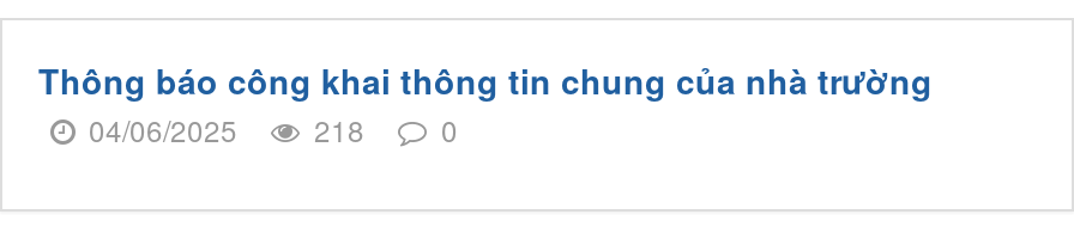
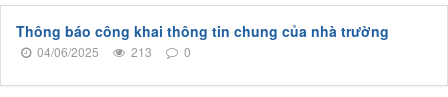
- 04/06/2025 218 0
+ 04/06/2025 213 0
